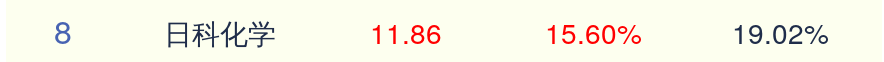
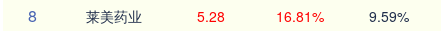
- 日科化学
- 11.86
- 15.60%
- 19.02%
+ 莱美药业
+ 5.28
+ 16.81%
+ 9.59%
